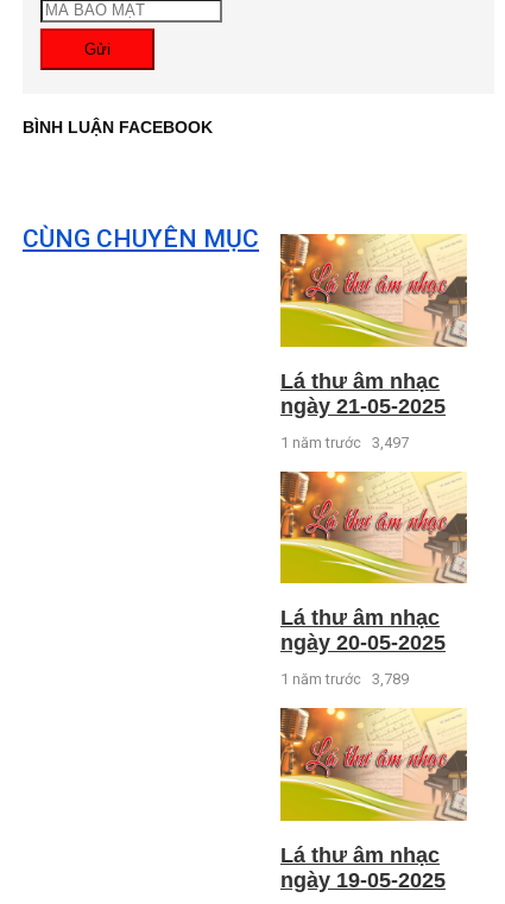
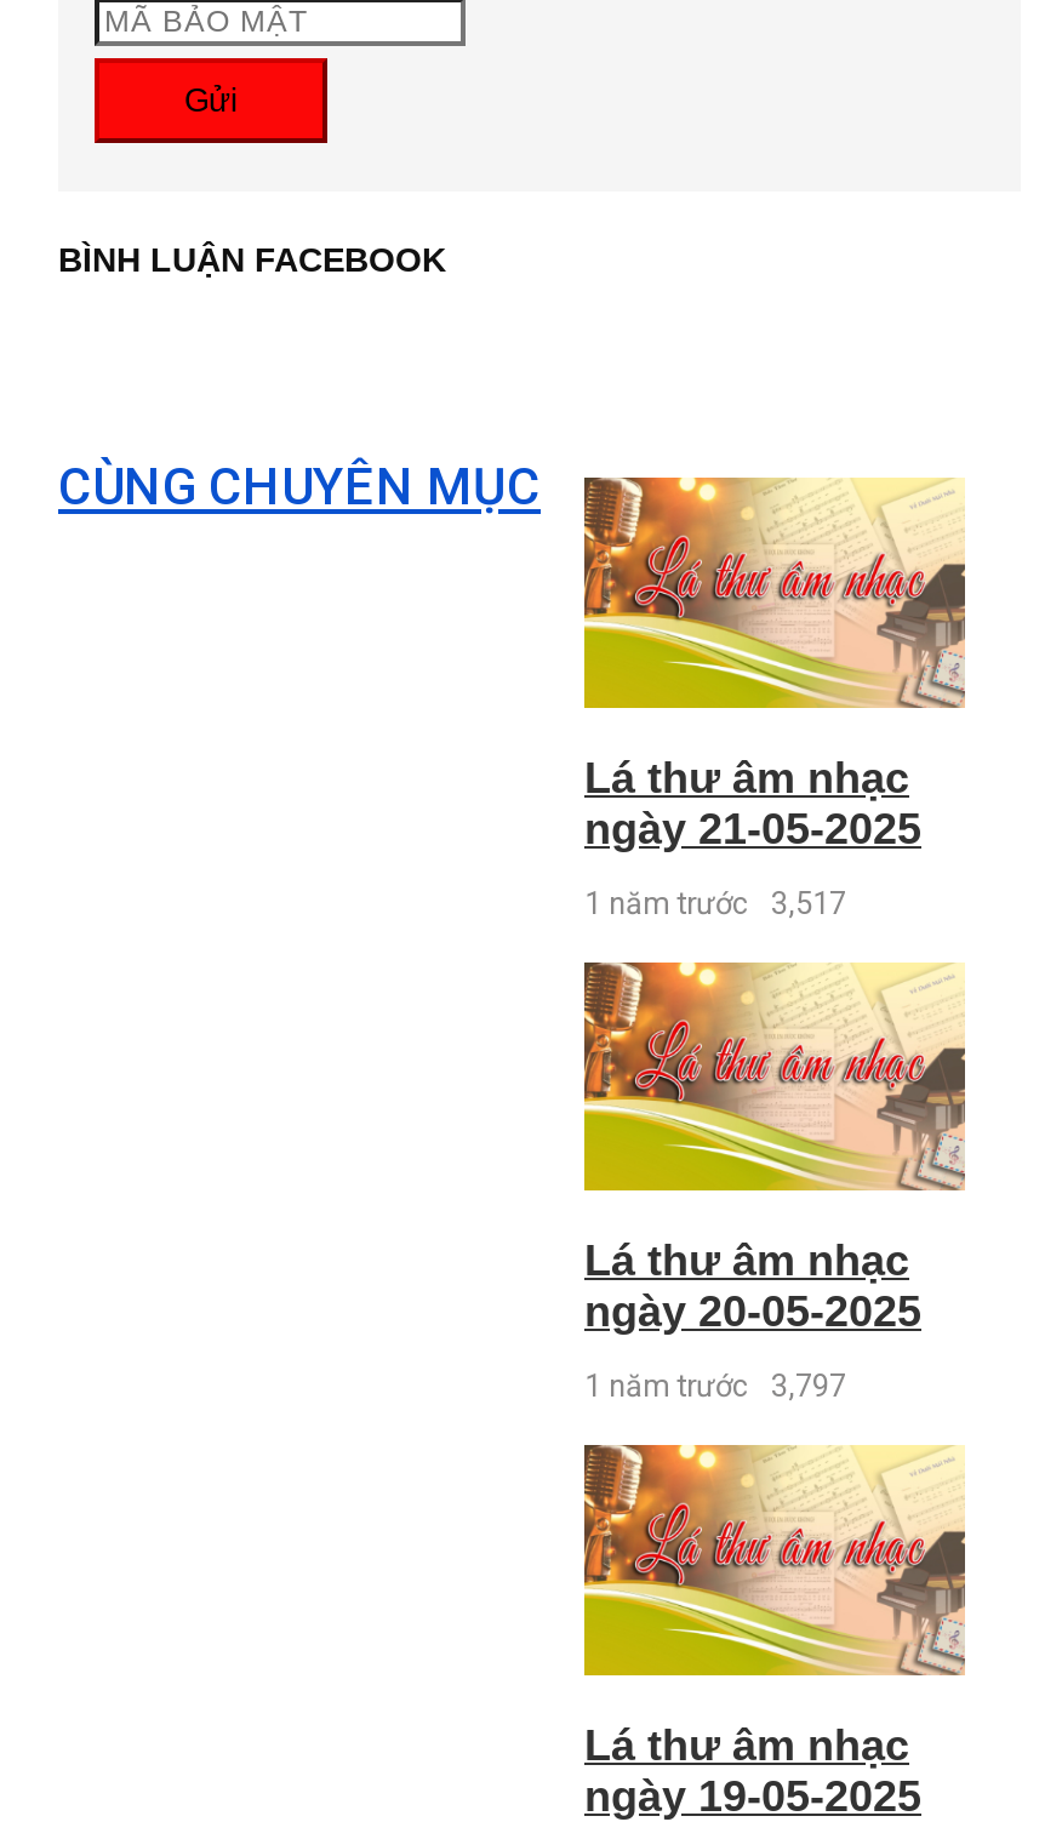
- 1 năm trước 3,497
+ 1 năm trước 3,517

- 1 năm trước 3,789
+ 1 năm trước 3,797
